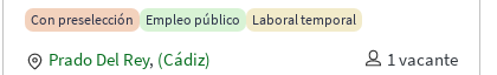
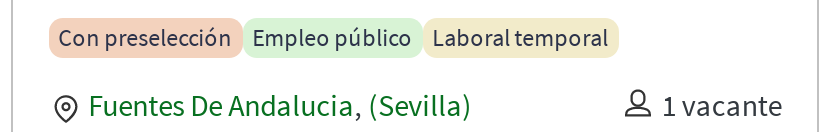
- Prado Del Rey, (Cádiz)
+ Fuentes De Andalucia, (Sevilla)
